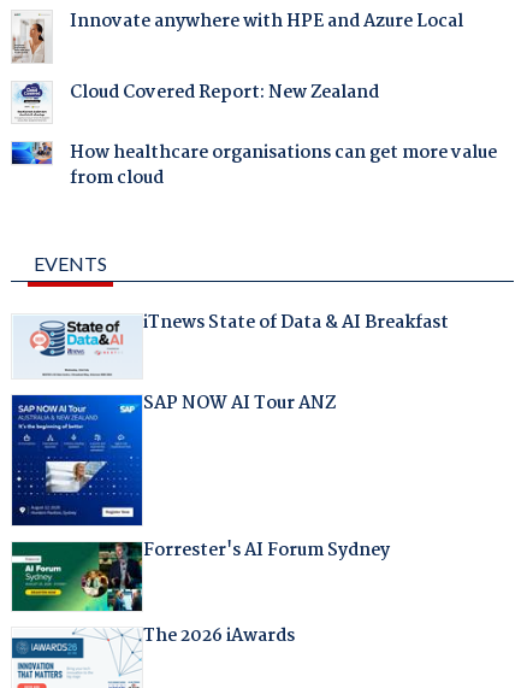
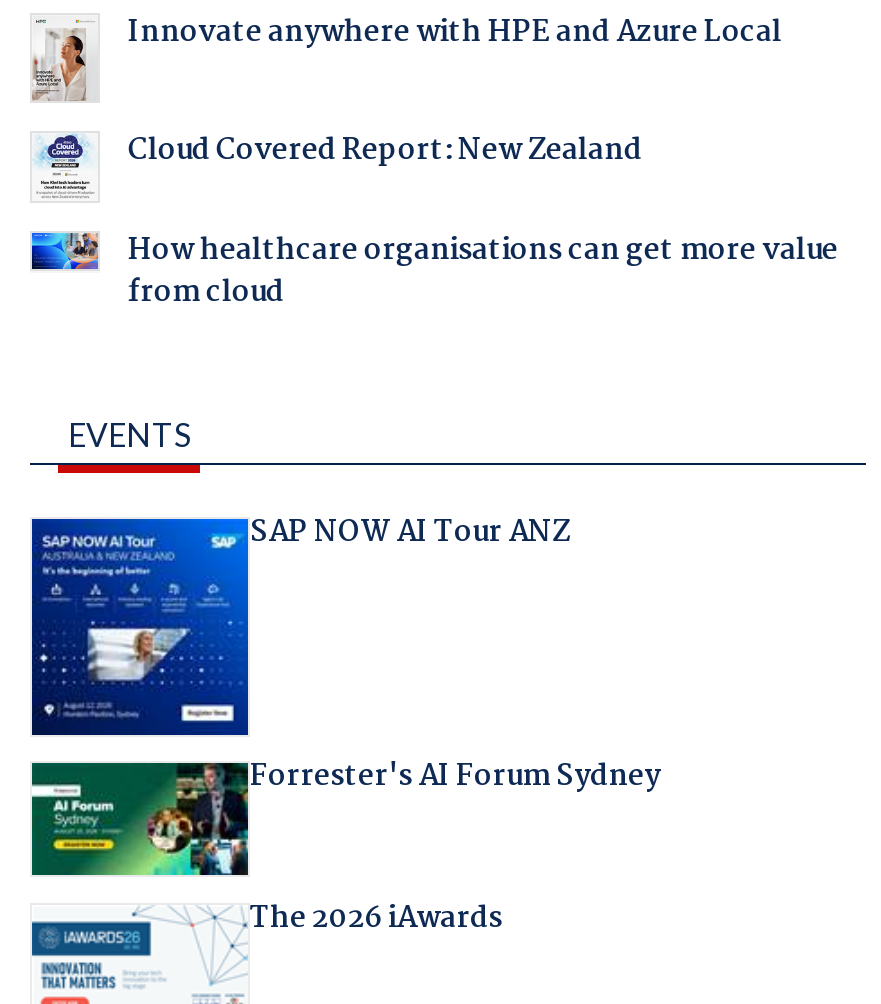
- [image]
- iTnews State of Data & AI Breakfast
